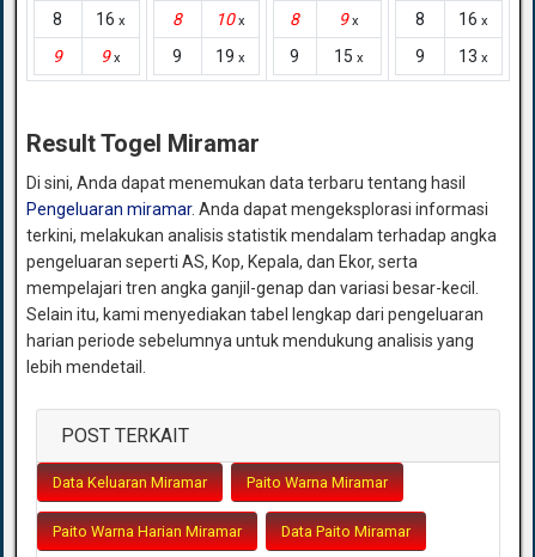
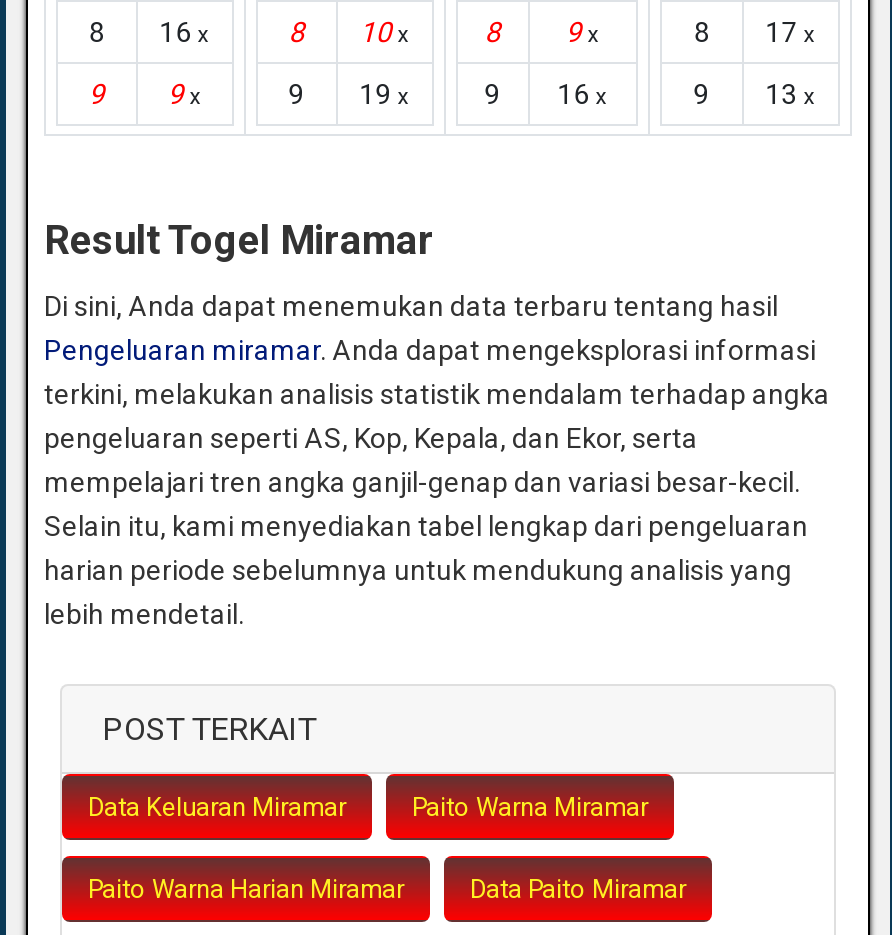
- 8 16 x
+ 8 17 x

- 9 15 x
+ 9 16 x
